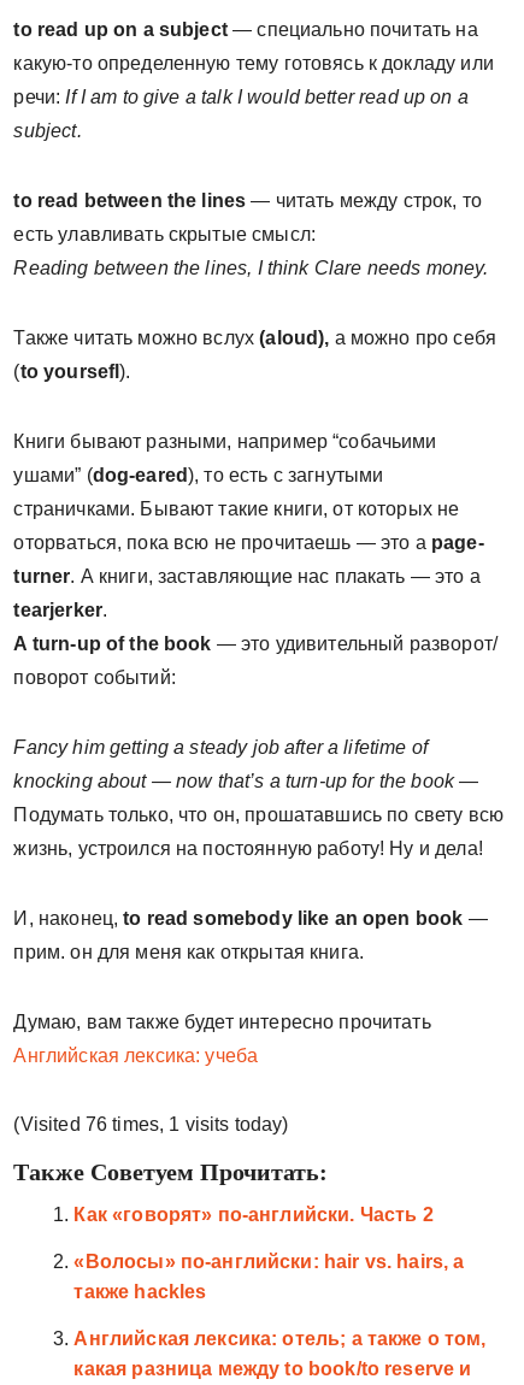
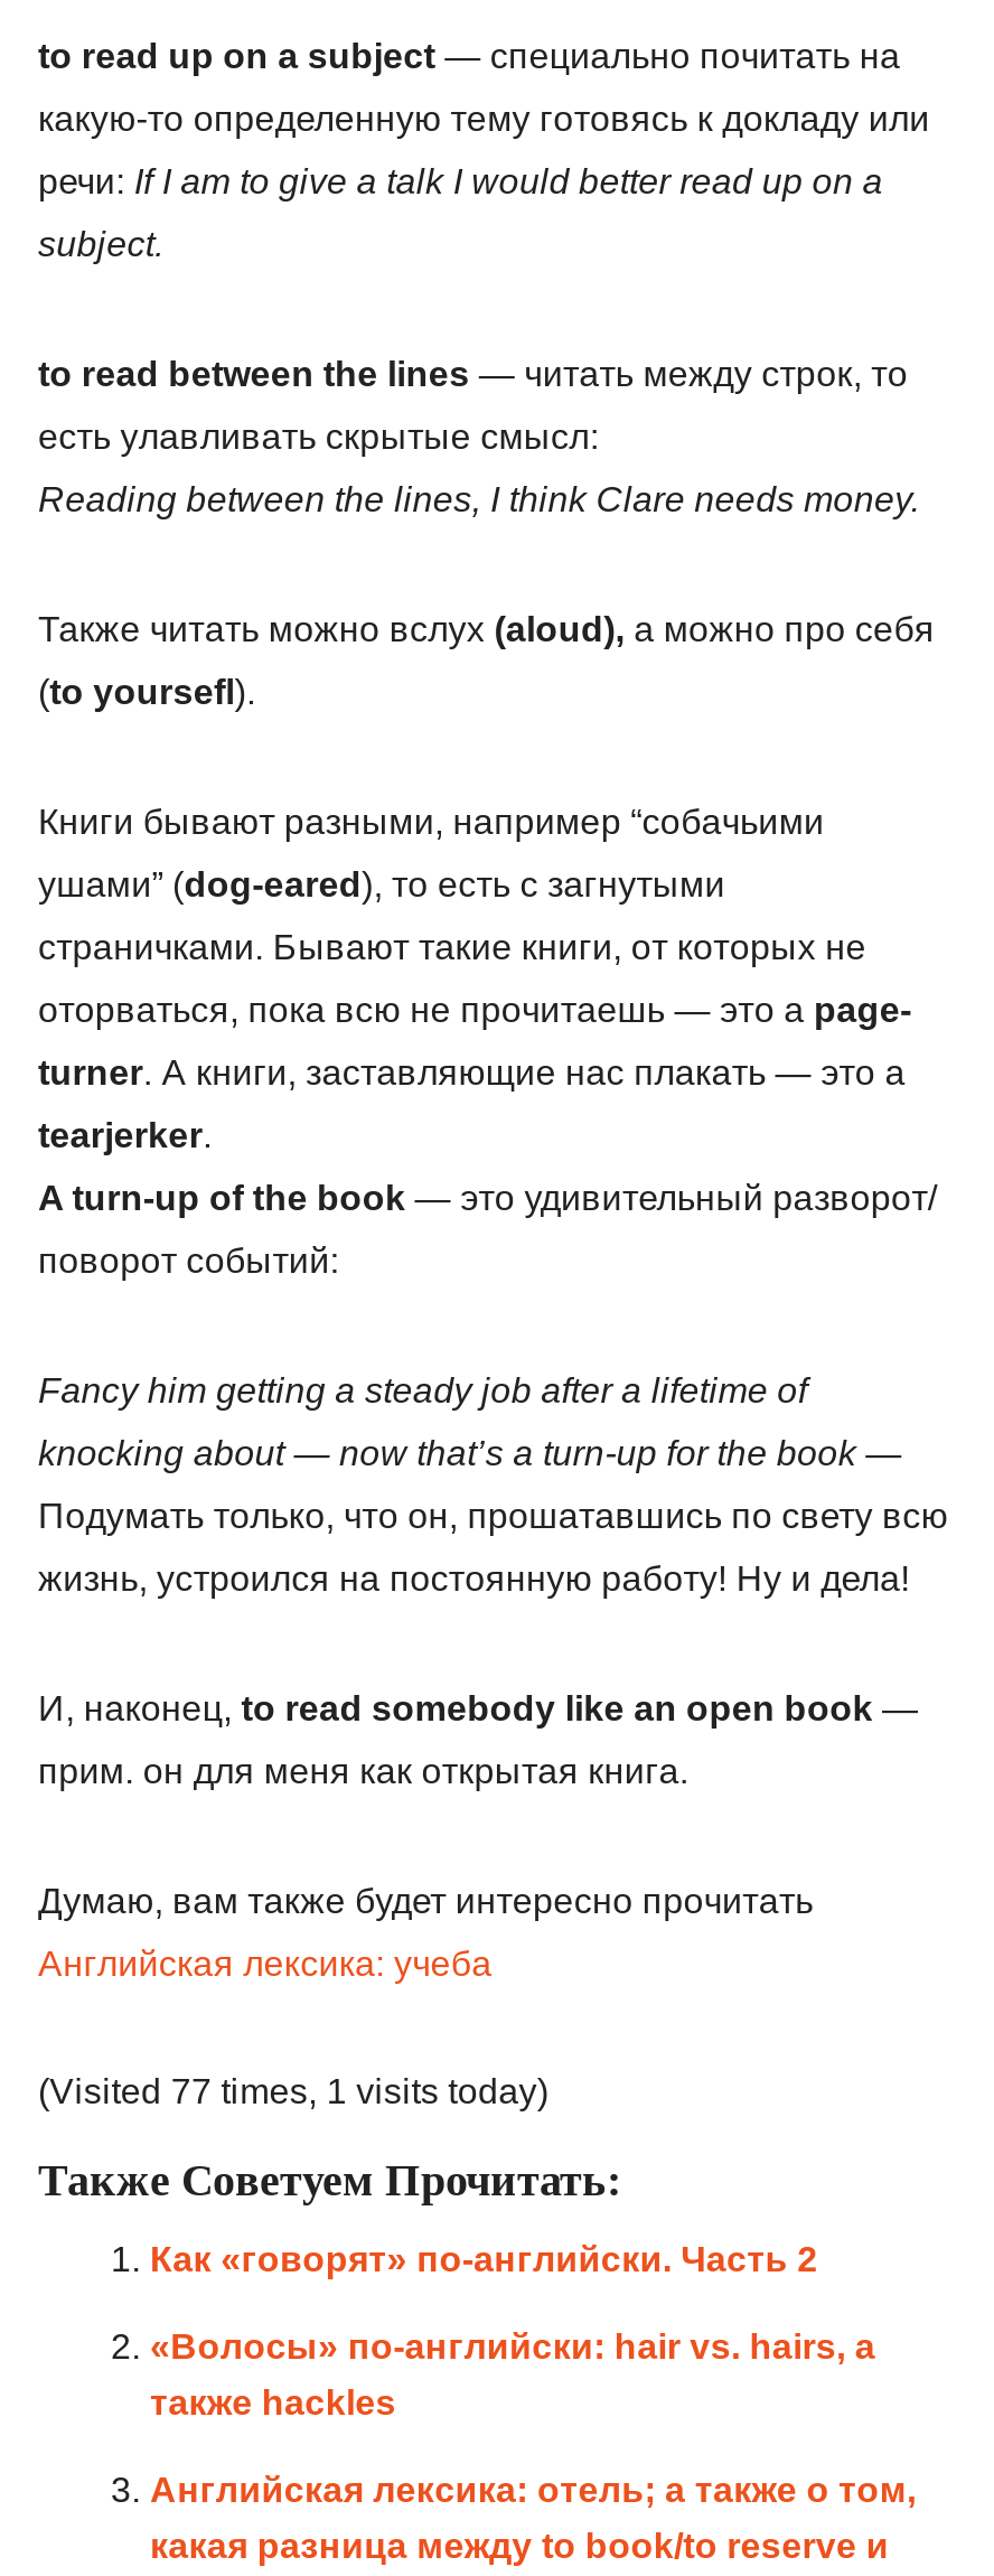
- (Visited 76 times, 1 visits today)
+ (Visited 77 times, 1 visits today)
